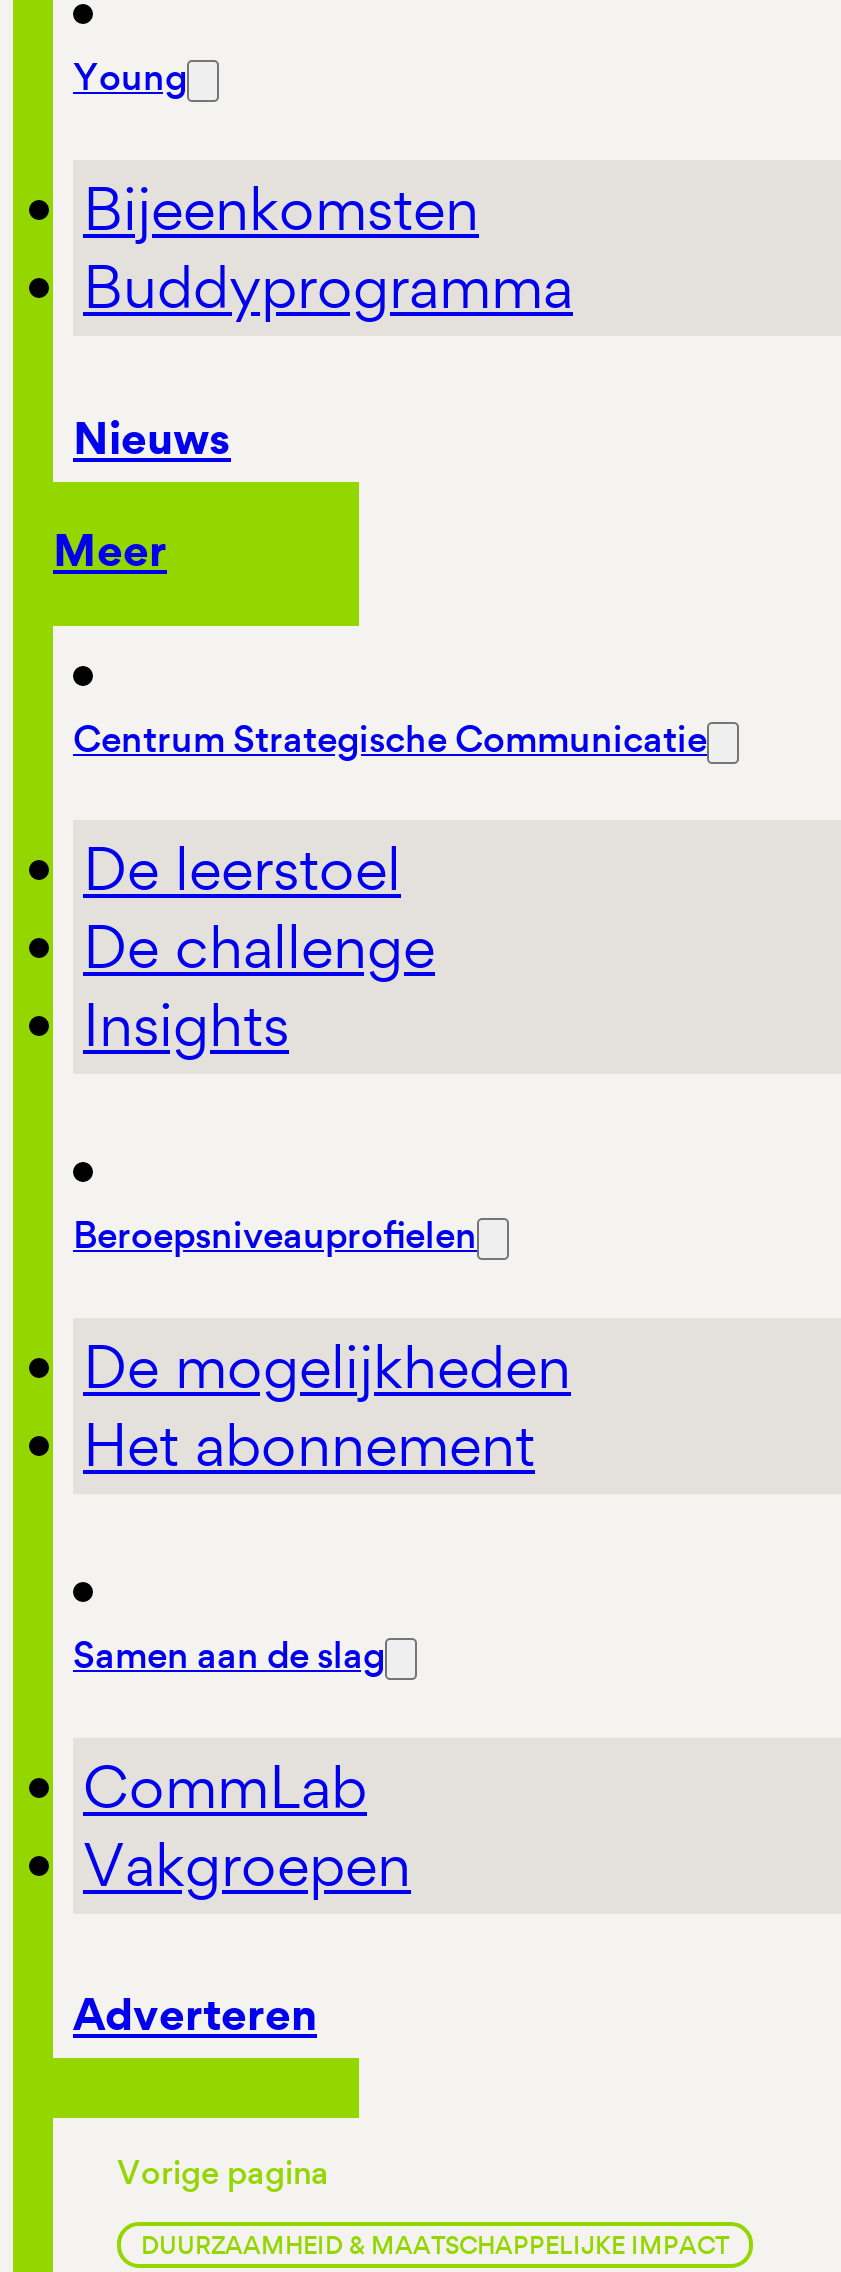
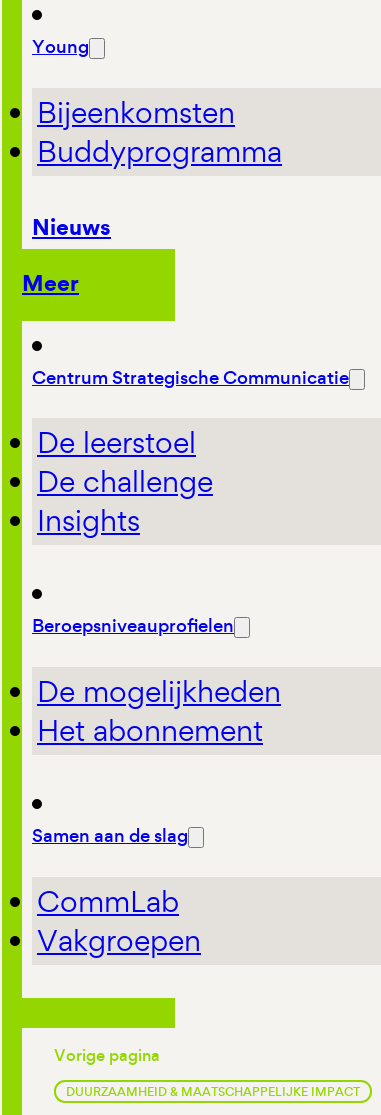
- Adverteren
